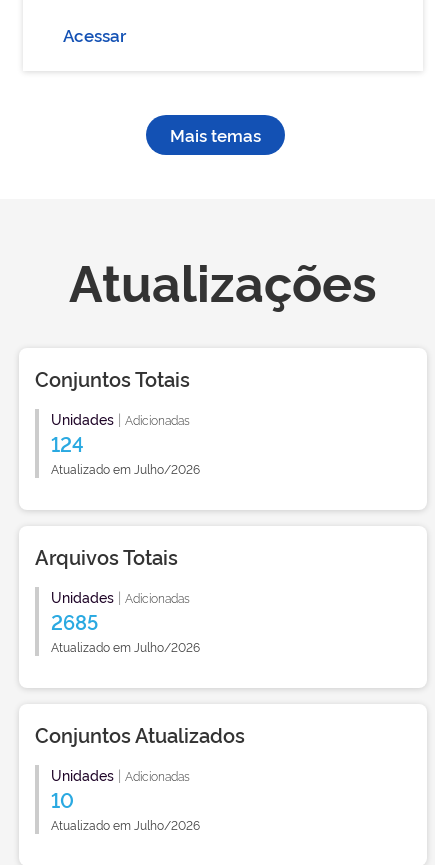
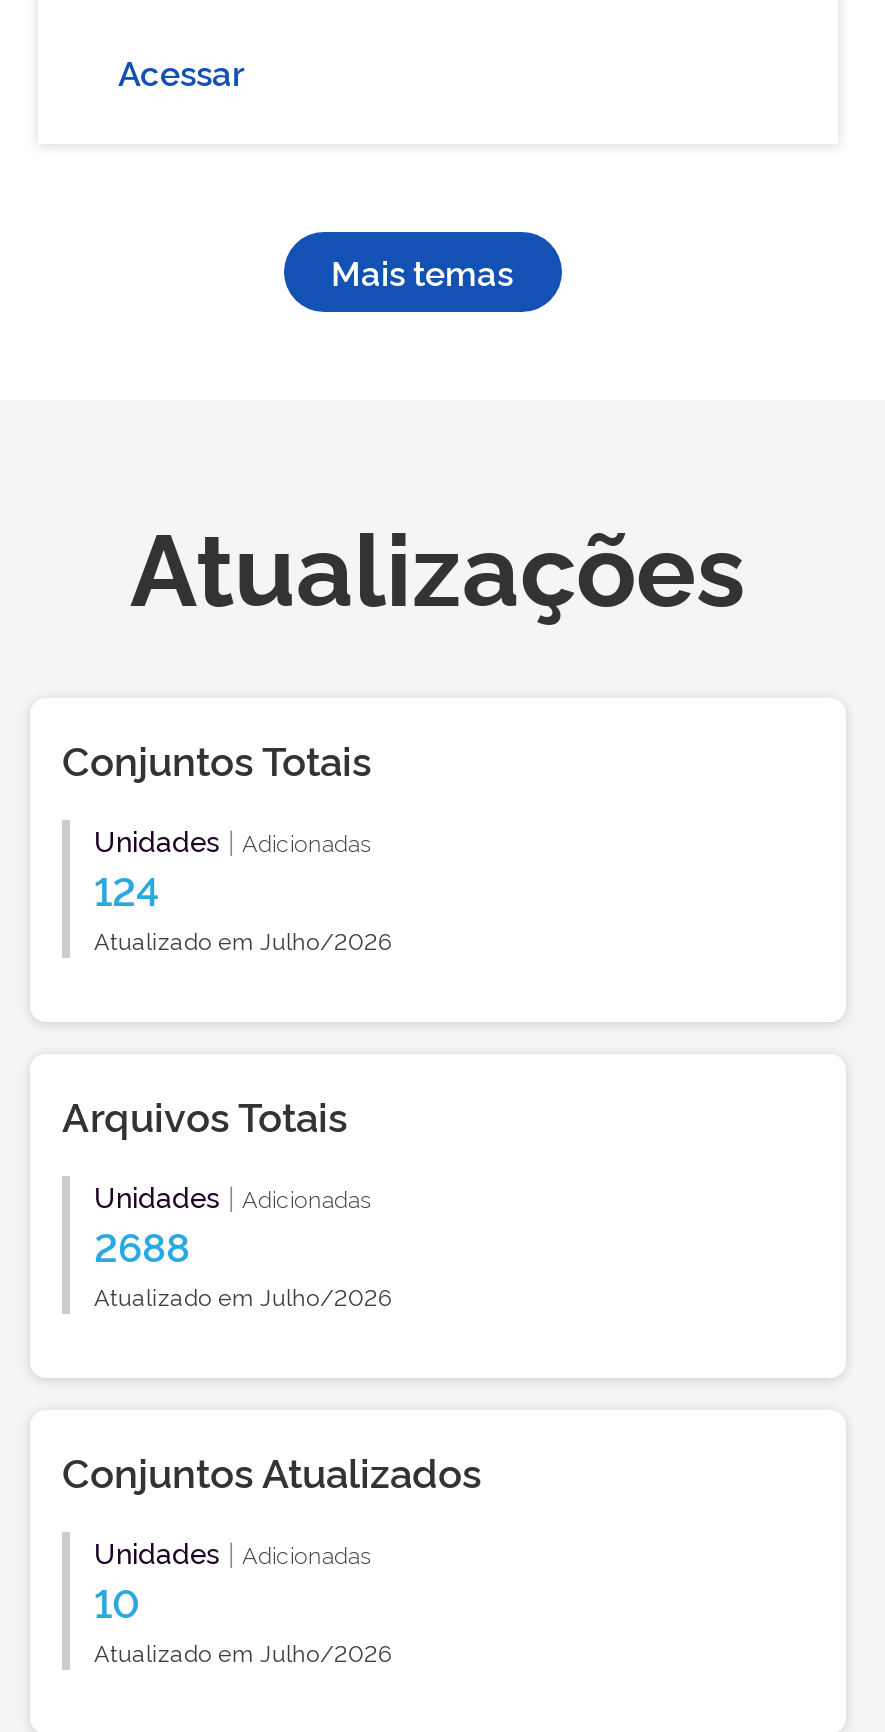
- 2685
+ 2688
